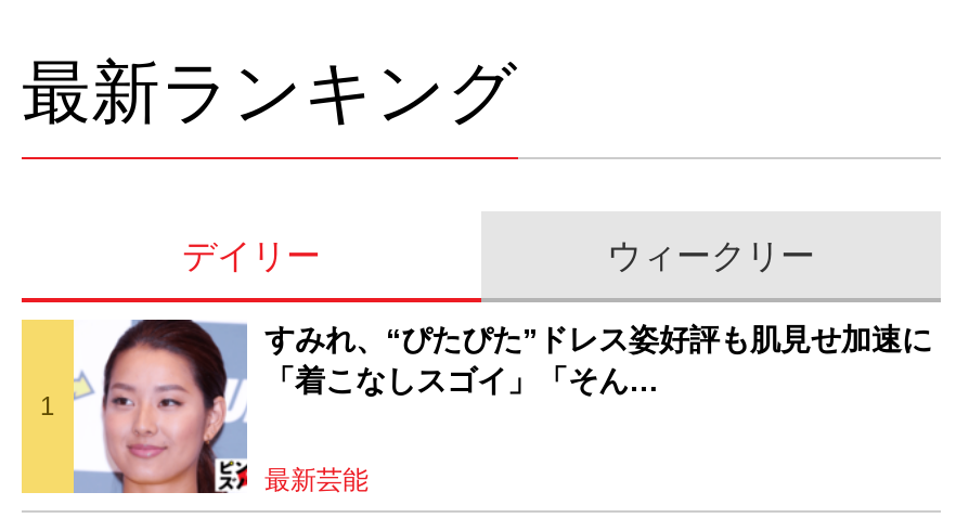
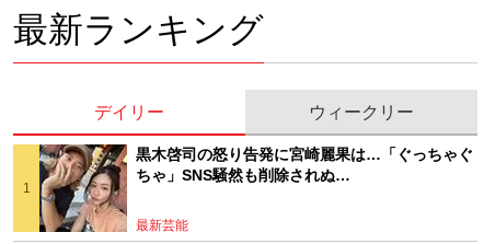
- [image]
- すみれ、“ぴたぴた”ドレス姿好評も肌見せ加速に
- 「着こなしスゴイ」「そん…
+ [image]
+ 黒木啓司の怒り告発に宮崎麗果は…「ぐっちゃぐ
+ ちゃ」SNS騒然も削除されぬ…
